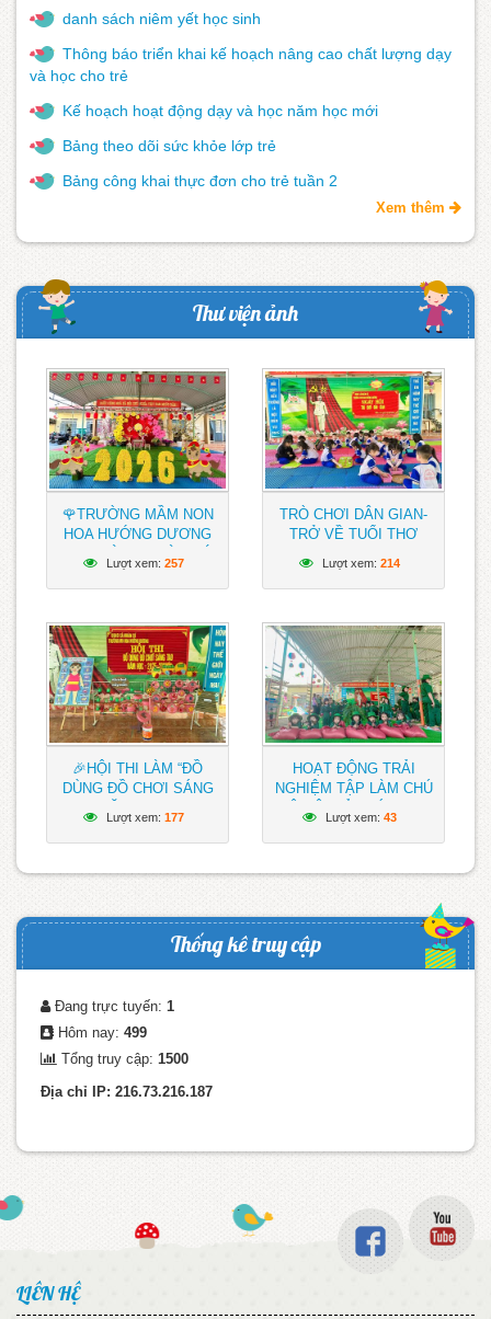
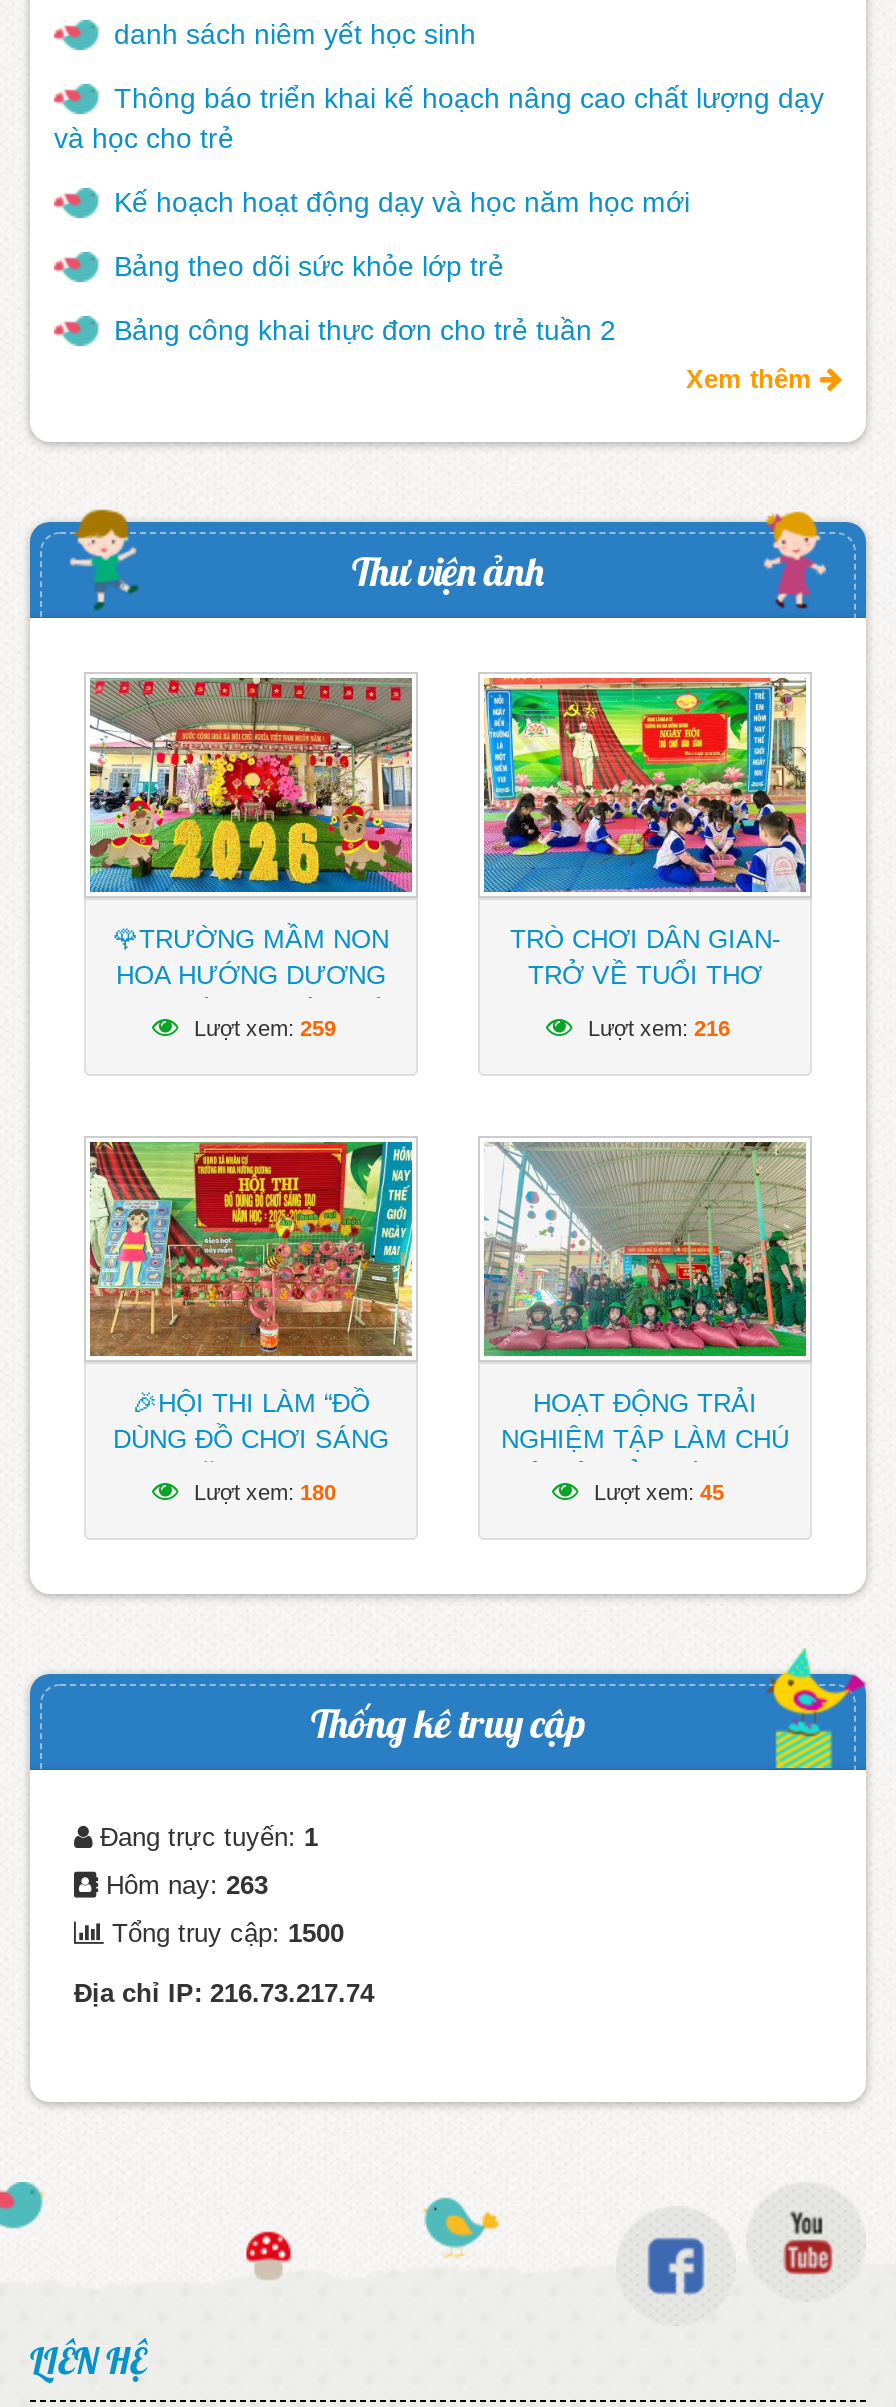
- Lượt xem: 257
+ Lượt xem: 259

- Lượt xem: 214
+ Lượt xem: 216

- Lượt xem: 177
+ Lượt xem: 180

- Lượt xem: 43
+ Lượt xem: 45

- Hôm nay: 499
+ Hôm nay: 263

- Địa chỉ IP: 216.73.216.187
+ Địa chỉ IP: 216.73.217.74
